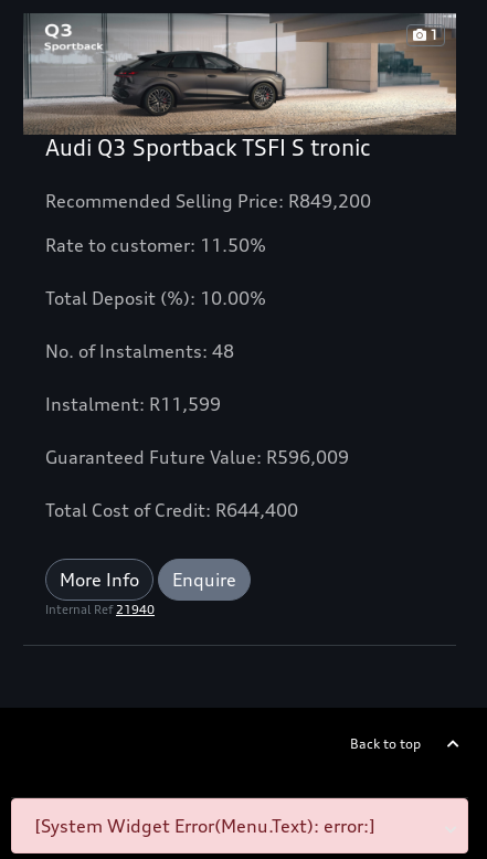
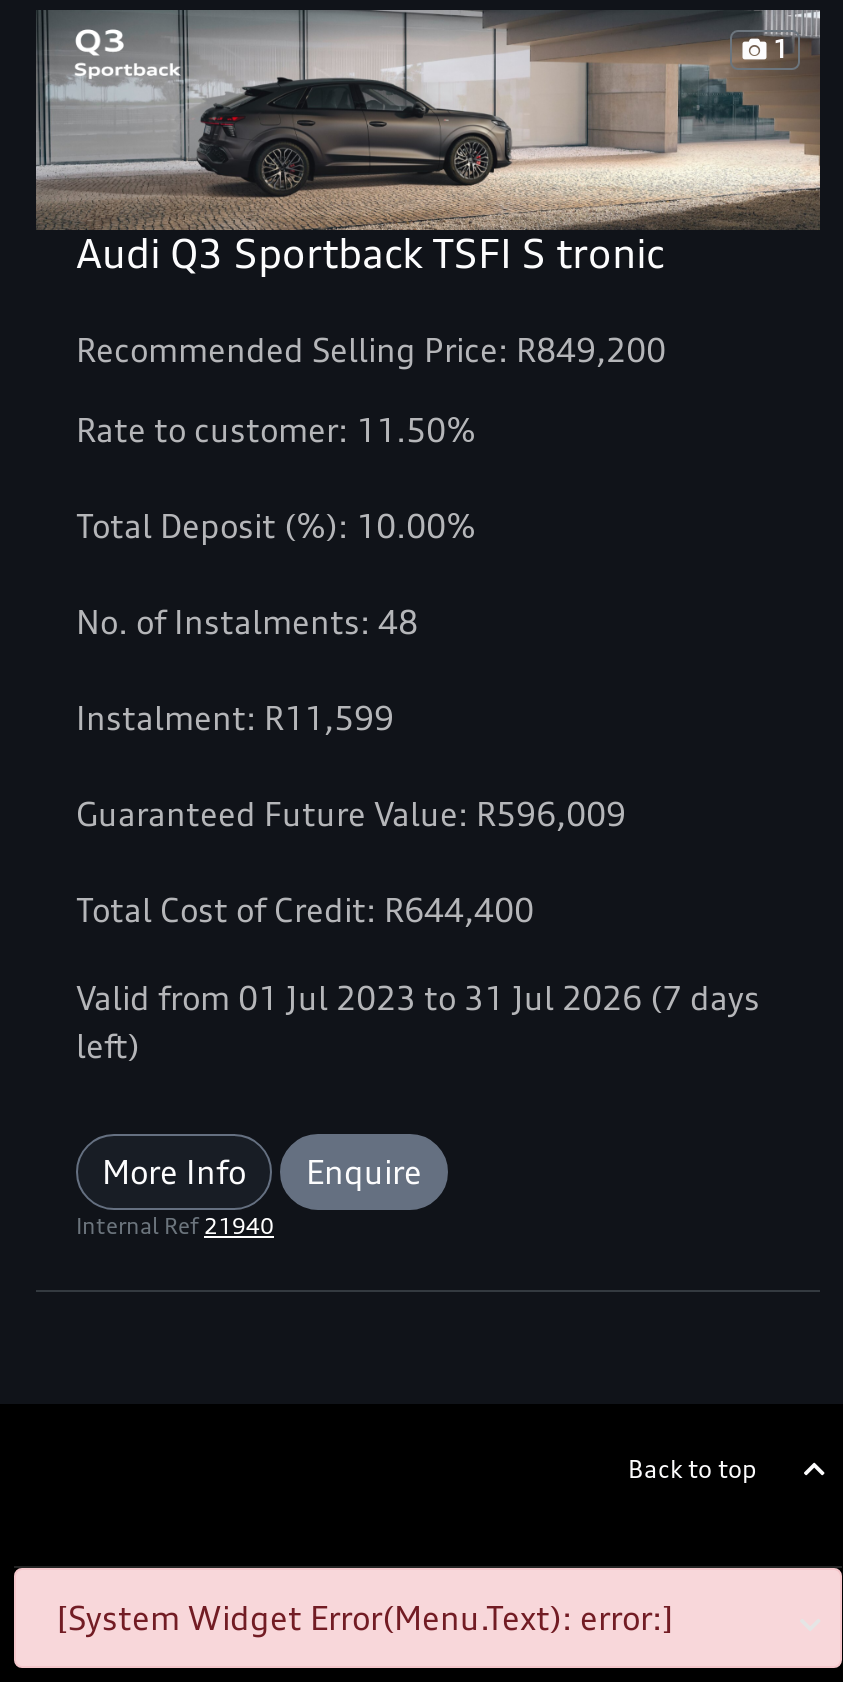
+ Valid from 01 Jul 2023 to 31 Jul 2026 (7 days
+ left)
